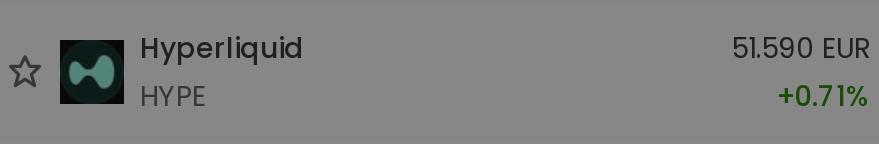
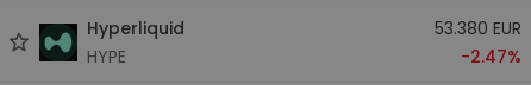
- 51.590 EUR
+ 53.380 EUR

- +0.71%
+ -2.47%
